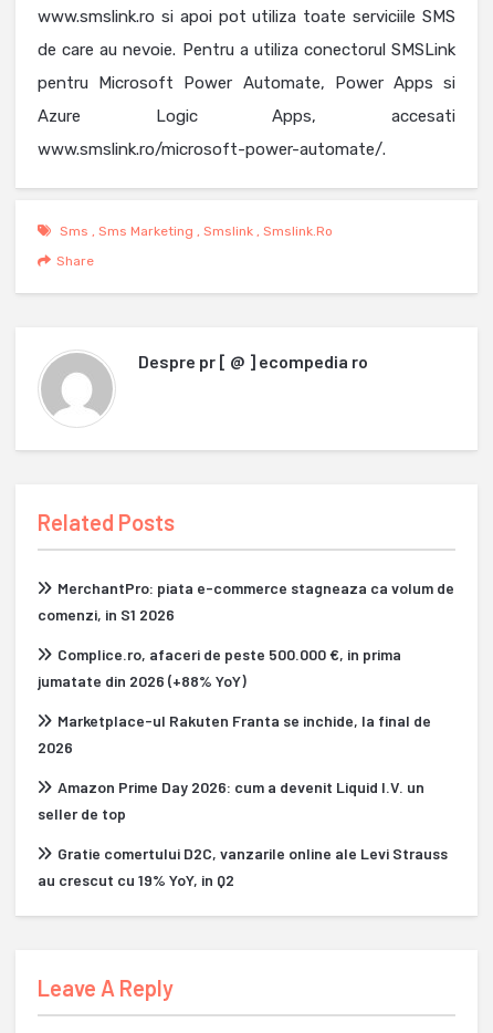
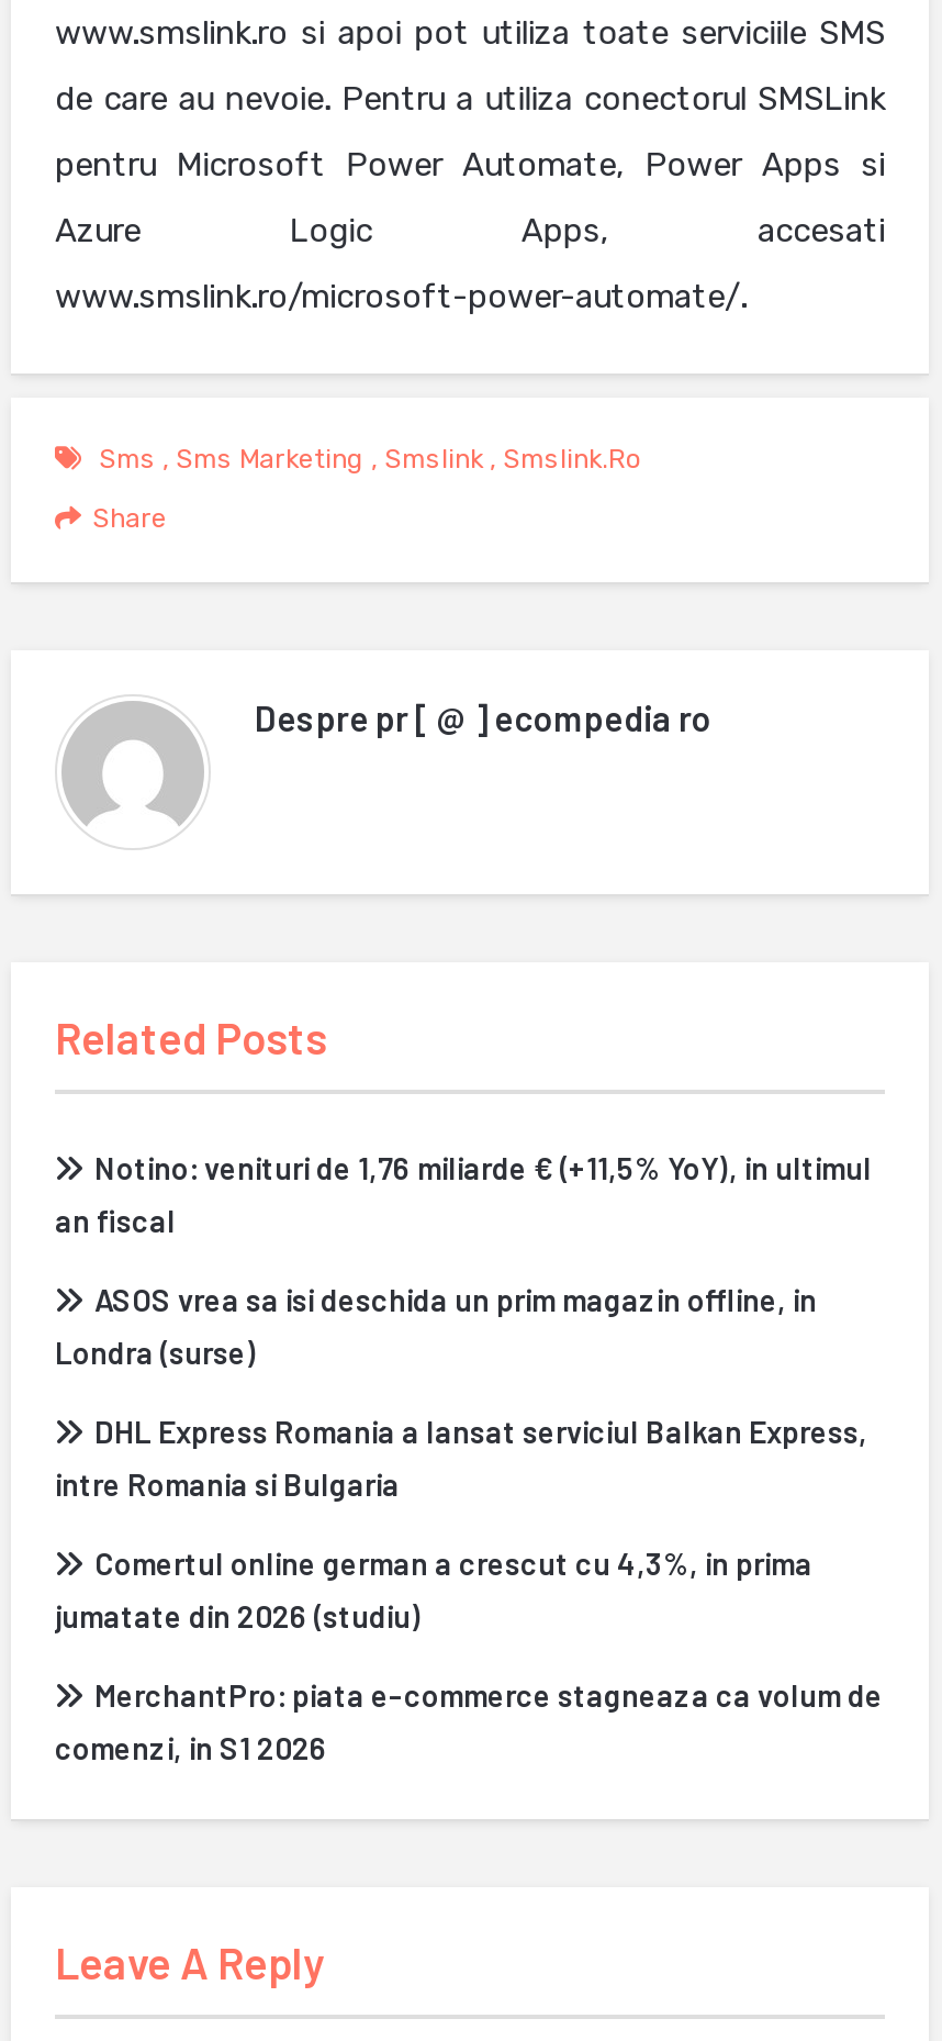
+ Notino: venituri de 1,76 miliarde € (+11,5% YoY), in ultimul
+ an fiscal
+ ASOS vrea sa isi deschida un prim magazin offline, in
+ Londra (surse)
+ DHL Express Romania a lansat serviciul Balkan Express,
+ intre Romania si Bulgaria
+ Comertul online german a crescut cu 4,3%, in prima
+ jumatate din 2026 (studiu)

moved down: MerchantPro: piata e-commerce stagneaza ca volum de | comenzi, in S1 2026

- Complice.ro, afaceri de peste 500.000 €, in prima
- jumatate din 2026 (+88% YoY)
- Marketplace-ul Rakuten Franta se inchide, la final de
- 2026
- Amazon Prime Day 2026: cum a devenit Liquid I.V. un
- seller de top
- Gratie comertului D2C, vanzarile online ale Levi Strauss
- au crescut cu 19% YoY, in Q2
